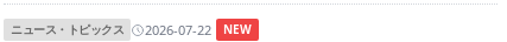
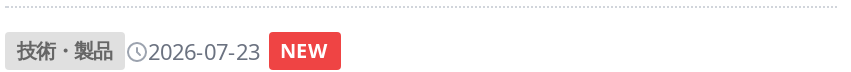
- ニュース・トピックス
- 2026-07-22
+ 技術・製品
+ 2026-07-23
